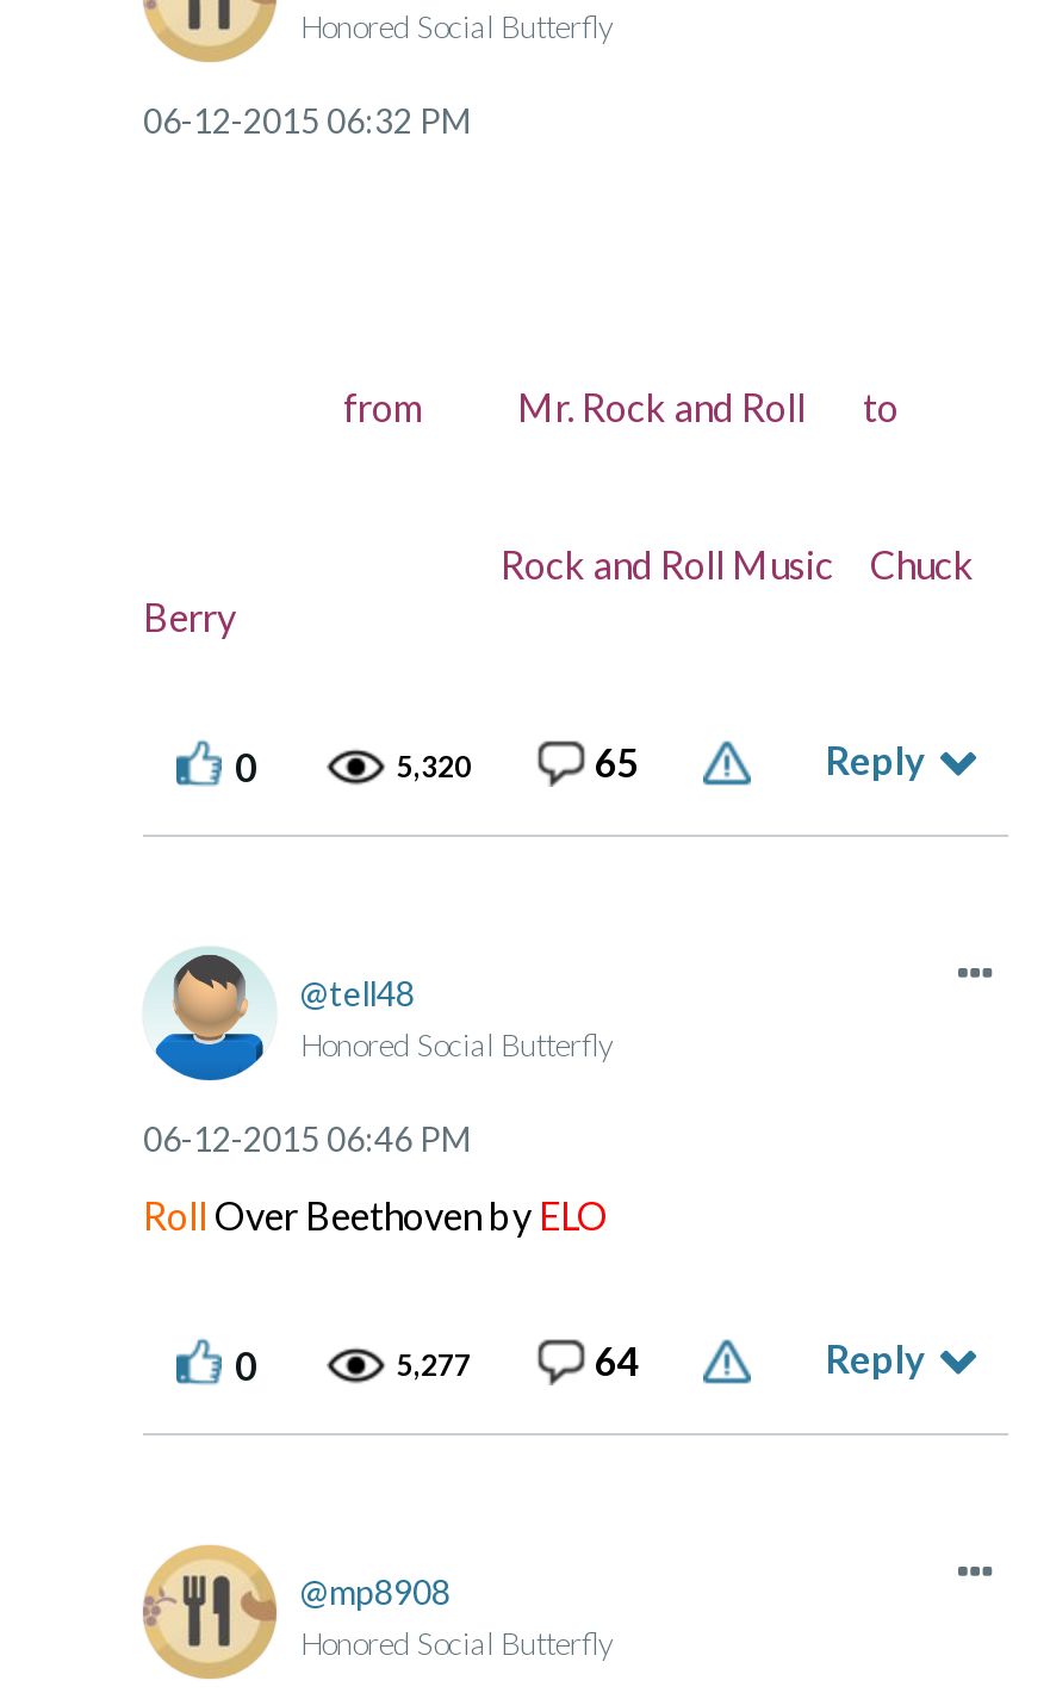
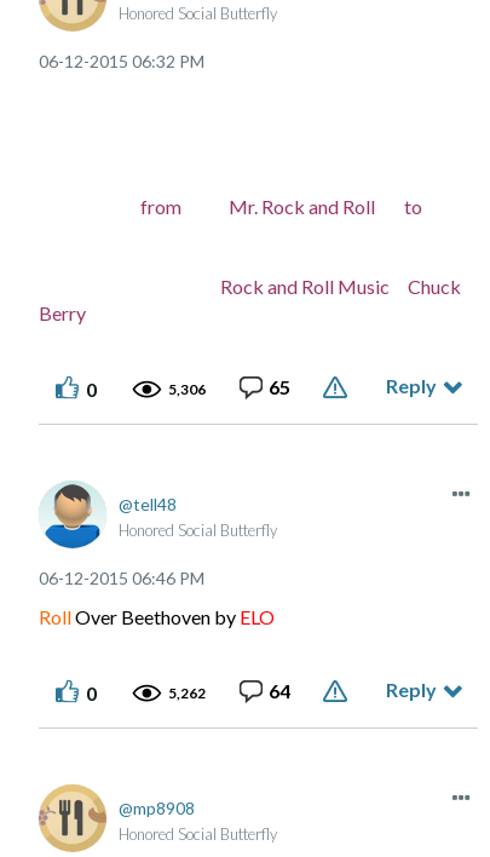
- 5,320
+ 5,306

- 5,277
+ 5,262
